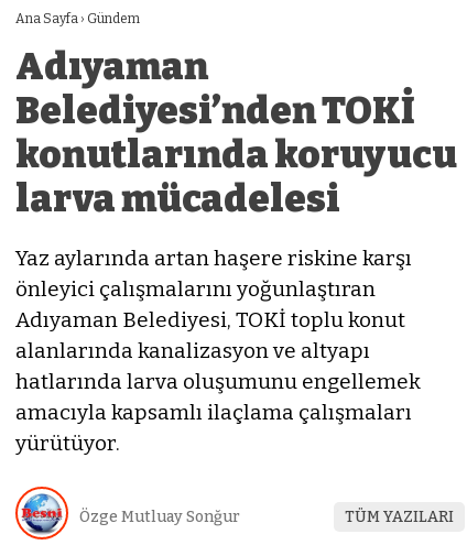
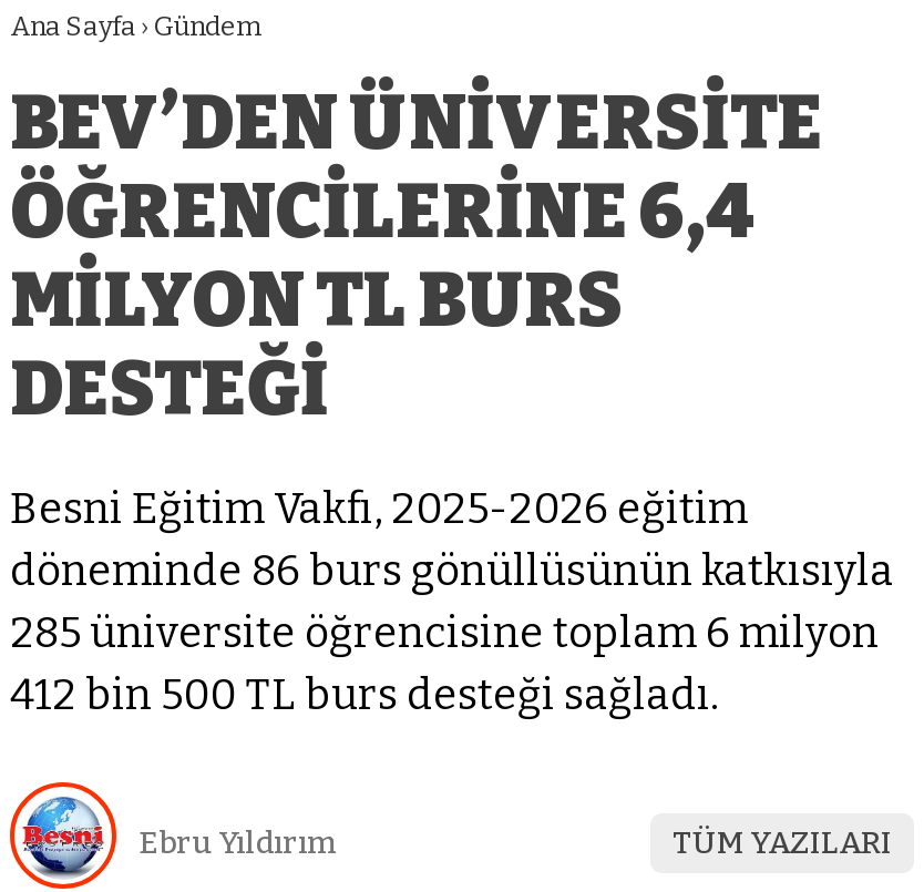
- Adıyaman
- Belediyesi’nden TOKİ
- konutlarında koruyucu
- larva mücadelesi
+ BEV’DEN ÜNİVERSİTE
+ ÖĞRENCİLERİNE 6,4
+ MİLYON TL BURS
+ DESTEĞİ

- Yaz aylarında artan haşere riskine karşı
- önleyici çalışmalarını yoğunlaştıran
- Adıyaman Belediyesi, TOKİ toplu konut
- alanlarında kanalizasyon ve altyapı
- hatlarında larva oluşumunu engellemek
- amacıyla kapsamlı ilaçlama çalışmaları
- yürütüyor.
+ Besni Eğitim Vakfı, 2025-2026 eğitim
+ döneminde 86 burs gönüllüsünün katkısıyla
+ 285 üniversite öğrencisine toplam 6 milyon
+ 412 bin 500 TL burs desteği sağladı.

- Özge Mutluay Sonğur
+ Ebru Yıldırım
